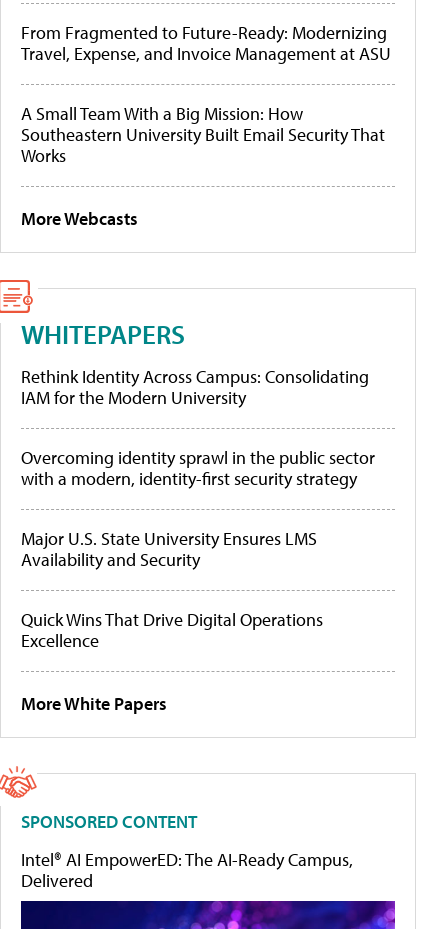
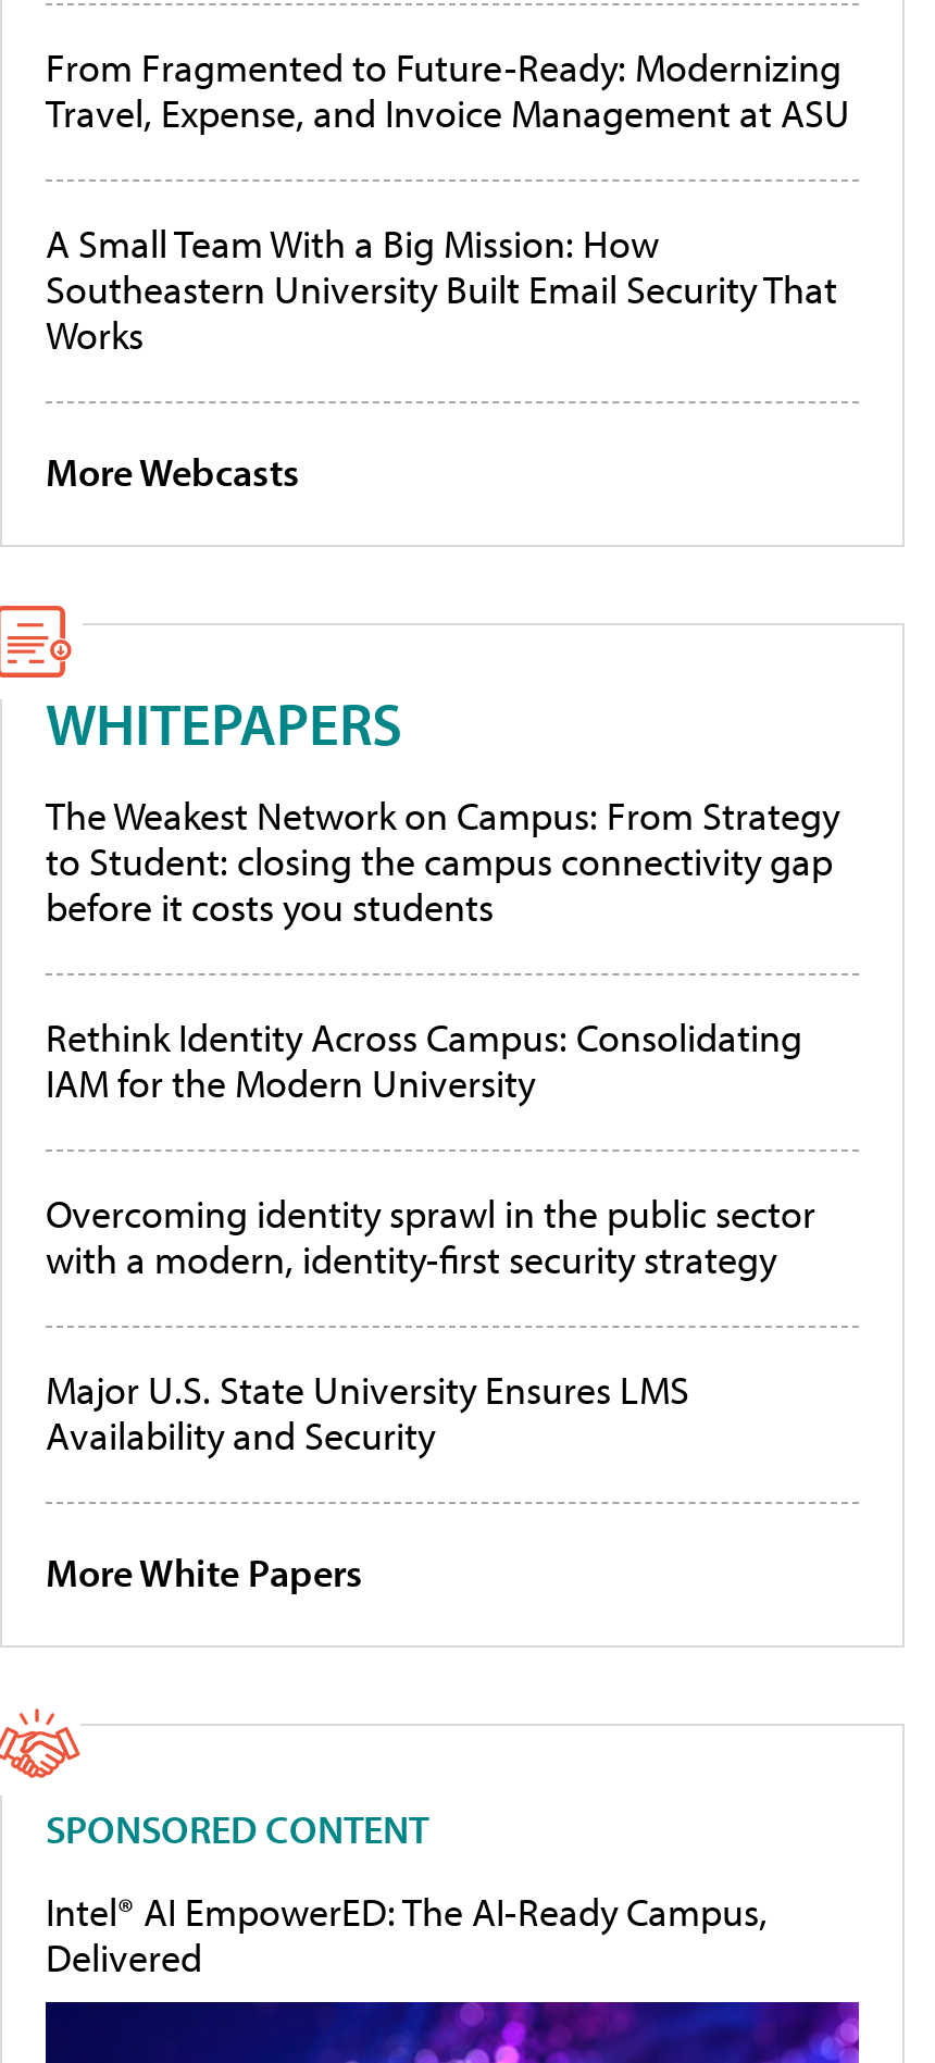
+ The Weakest Network on Campus: From Strategy
+ to Student: closing the campus connectivity gap
+ before it costs you students

moved down: Rethink Identity Across Campus: Consolidating | IAM for the Modern University | Overcoming identity sprawl in the public sector | with a modern, identity-first security strategy | Major U.S. State University Ensures LMS | Availability and Security

- Quick Wins That Drive Digital Operations
- Excellence
